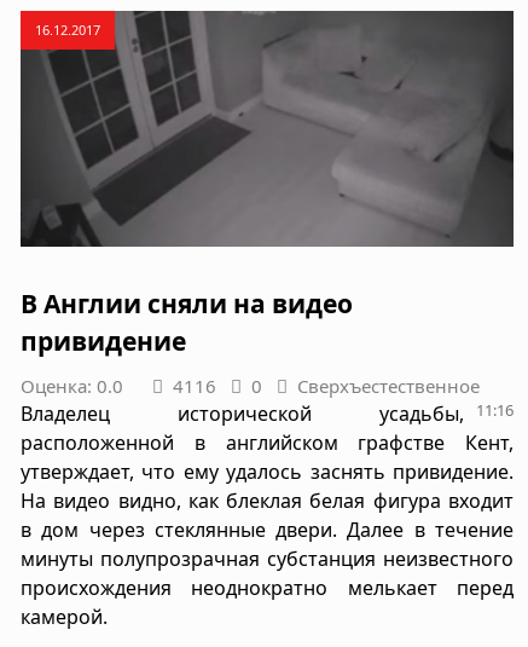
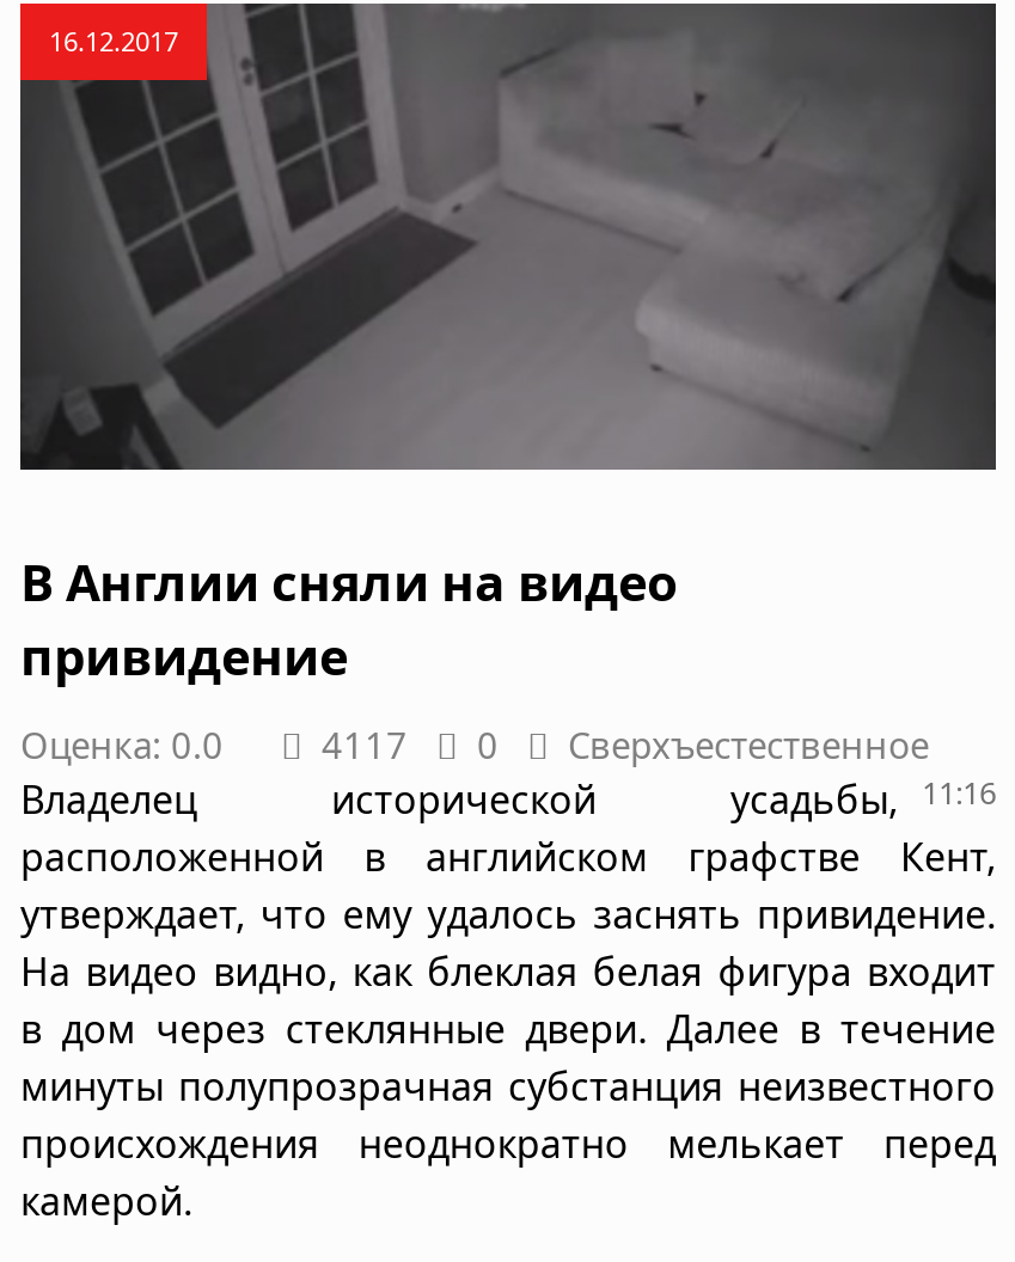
- Оценка: 0.0 4116 0 Сверхъестественное
+ Оценка: 0.0 4117 0 Сверхъестественное
